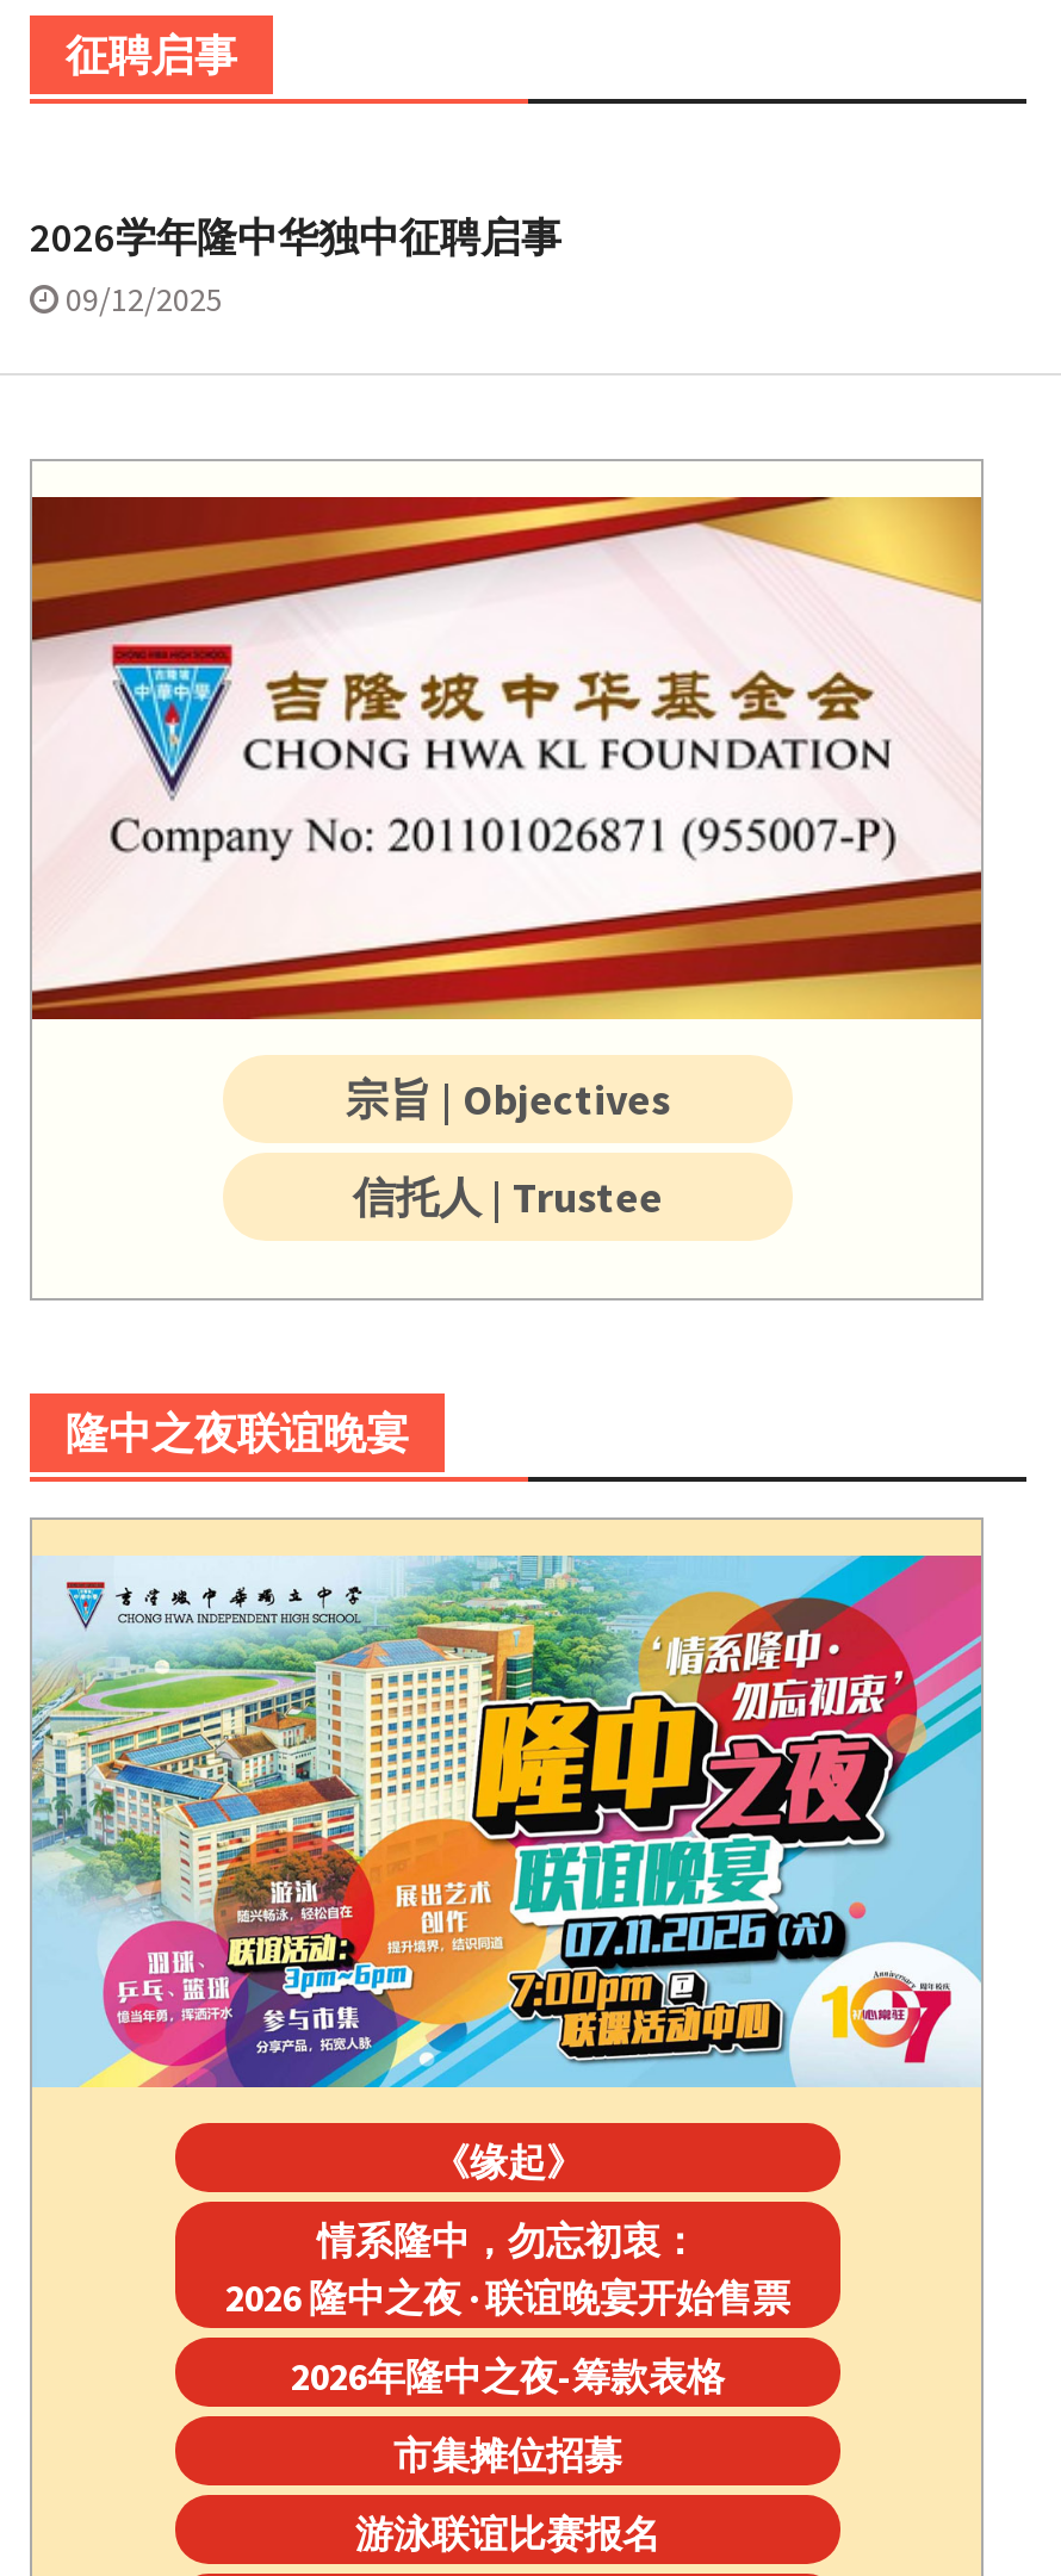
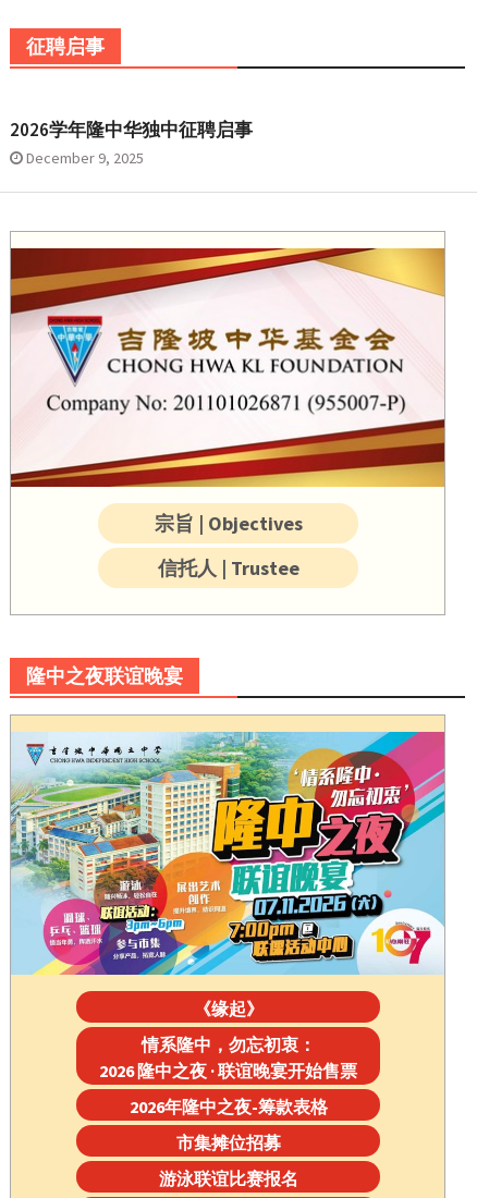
- 09/12/2025
+ December 9, 2025
